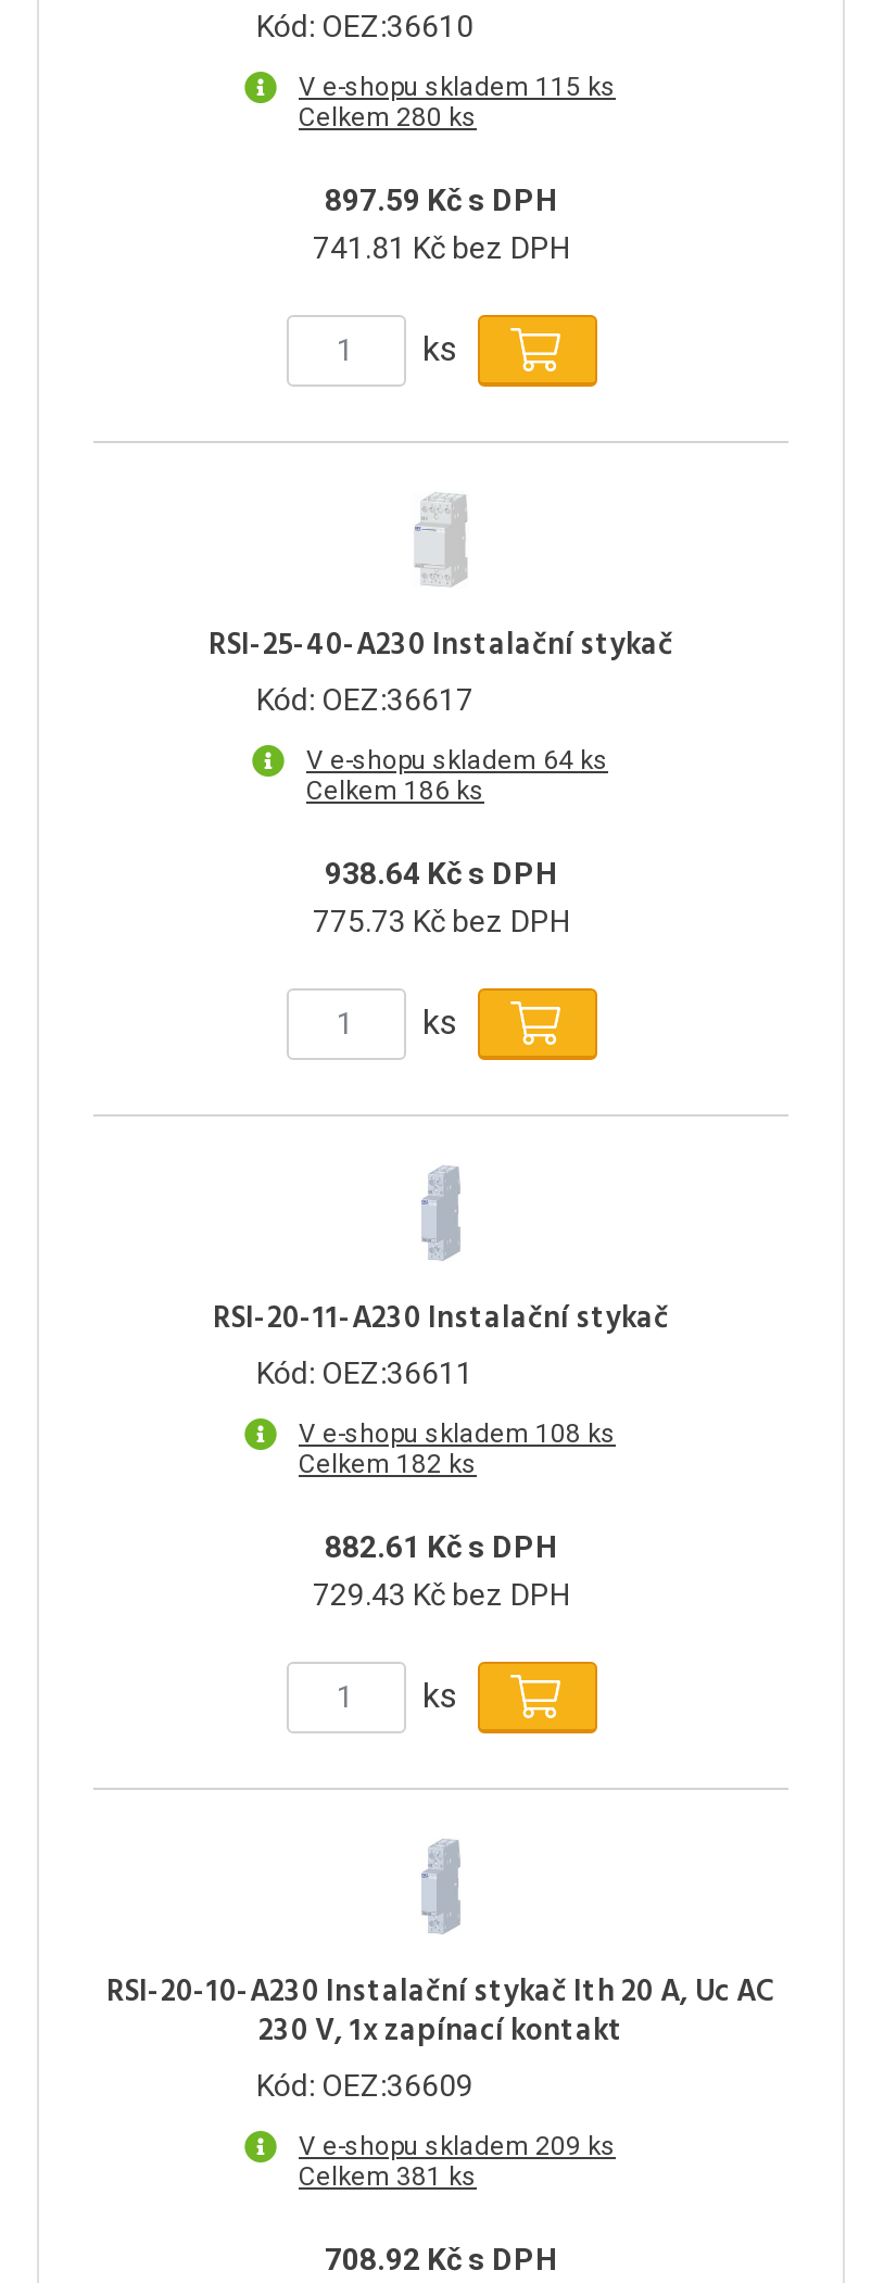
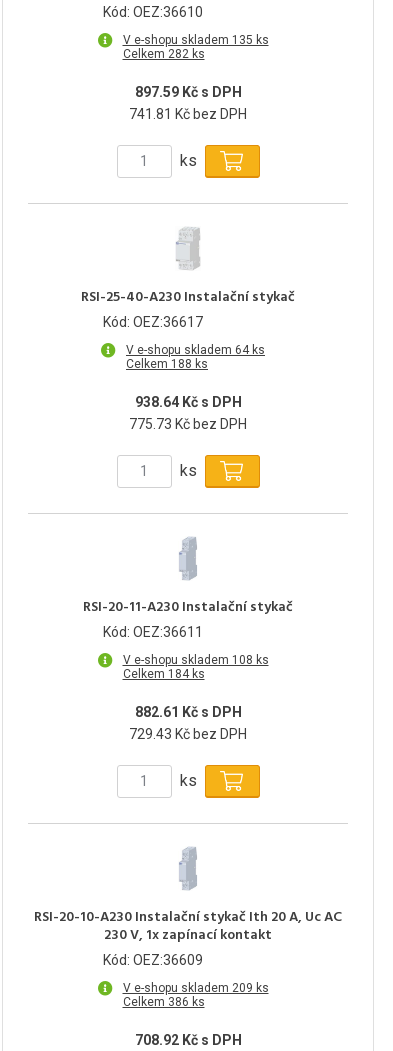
- V e-shopu skladem 115 ks
+ V e-shopu skladem 135 ks

- Celkem 280 ks
+ Celkem 282 ks

- Celkem 186 ks
+ Celkem 188 ks

- Celkem 182 ks
+ Celkem 184 ks

- Celkem 381 ks
+ Celkem 386 ks
